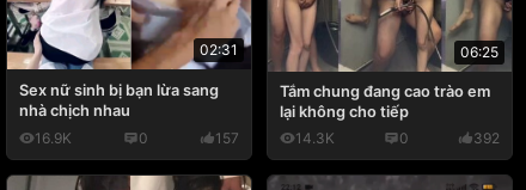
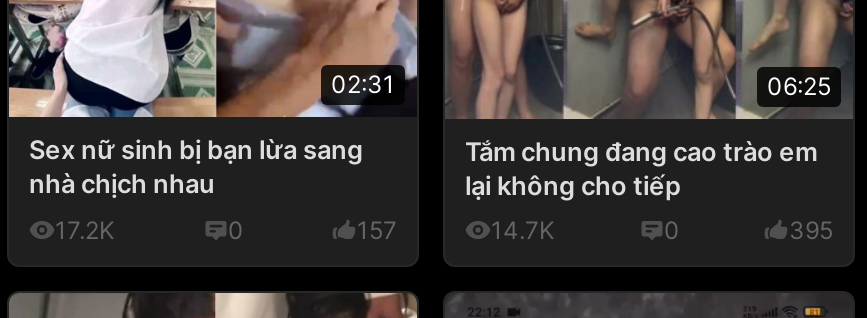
- 16.9K
+ 17.2K

- 14.3K
+ 14.7K

- 392
+ 395
